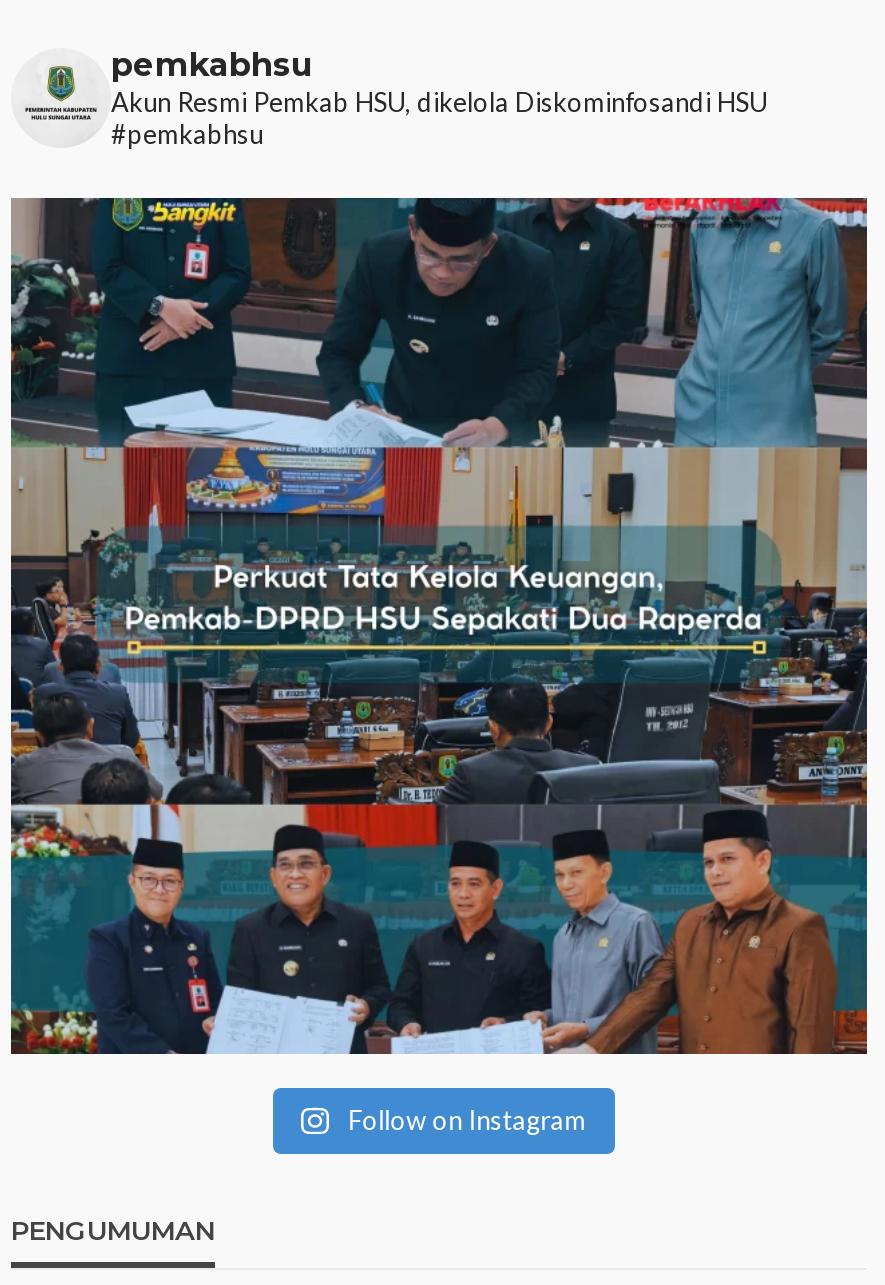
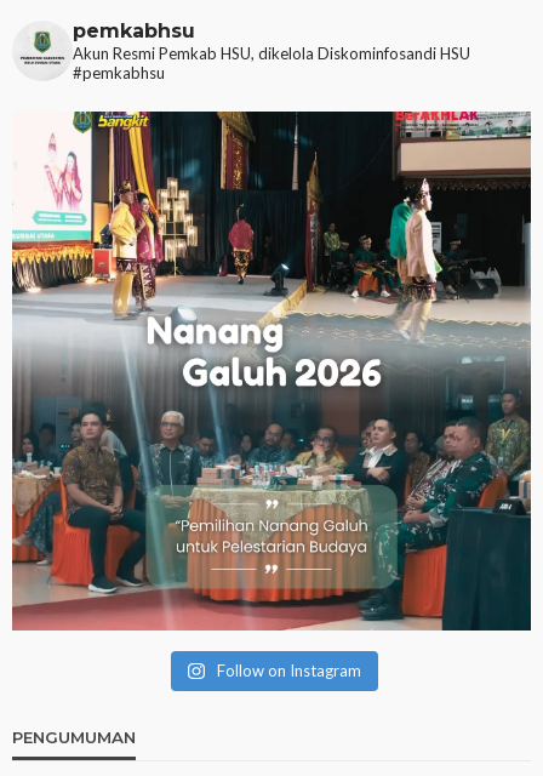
- [image]
+ [image]
